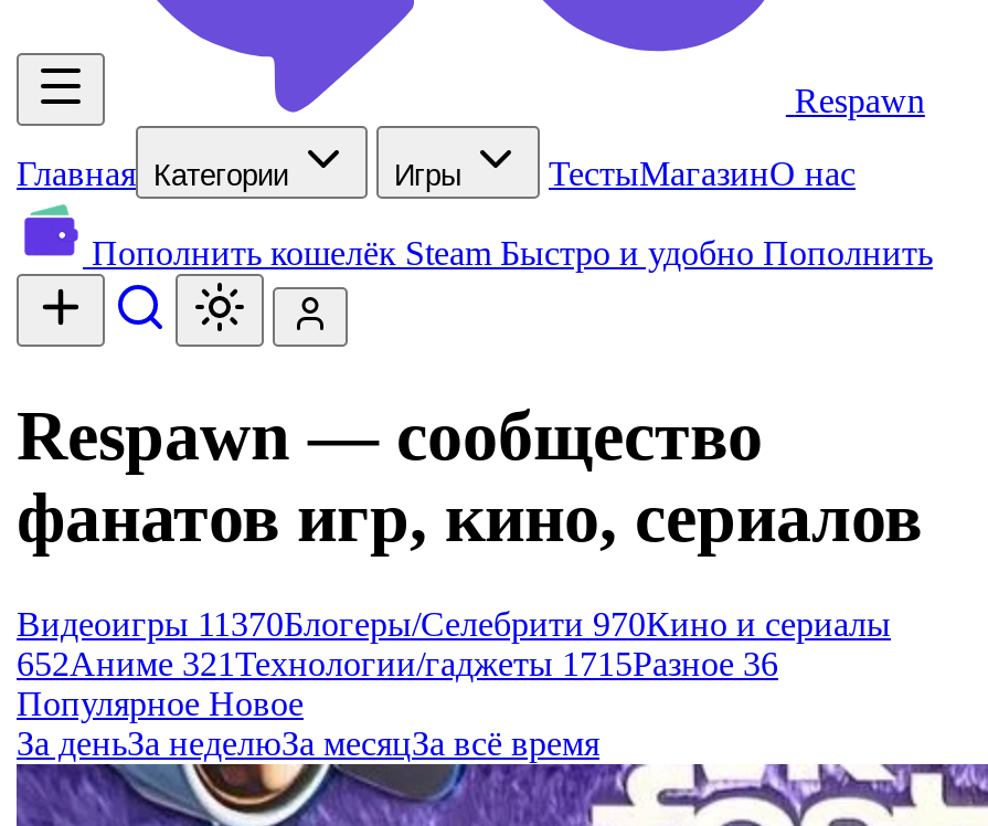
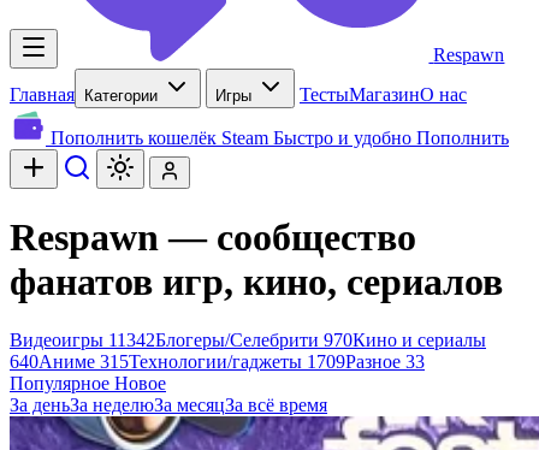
- Видеоигры 11370Блогеры/Селебрити 970Кино и сериалы
+ Видеоигры 11342Блогеры/Селебрити 970Кино и сериалы

- 652Аниме 321 Технологии/гаджеты 1715Разное 36
+ 640Аниме 315 Технологии/гаджеты 1709Разное 33
